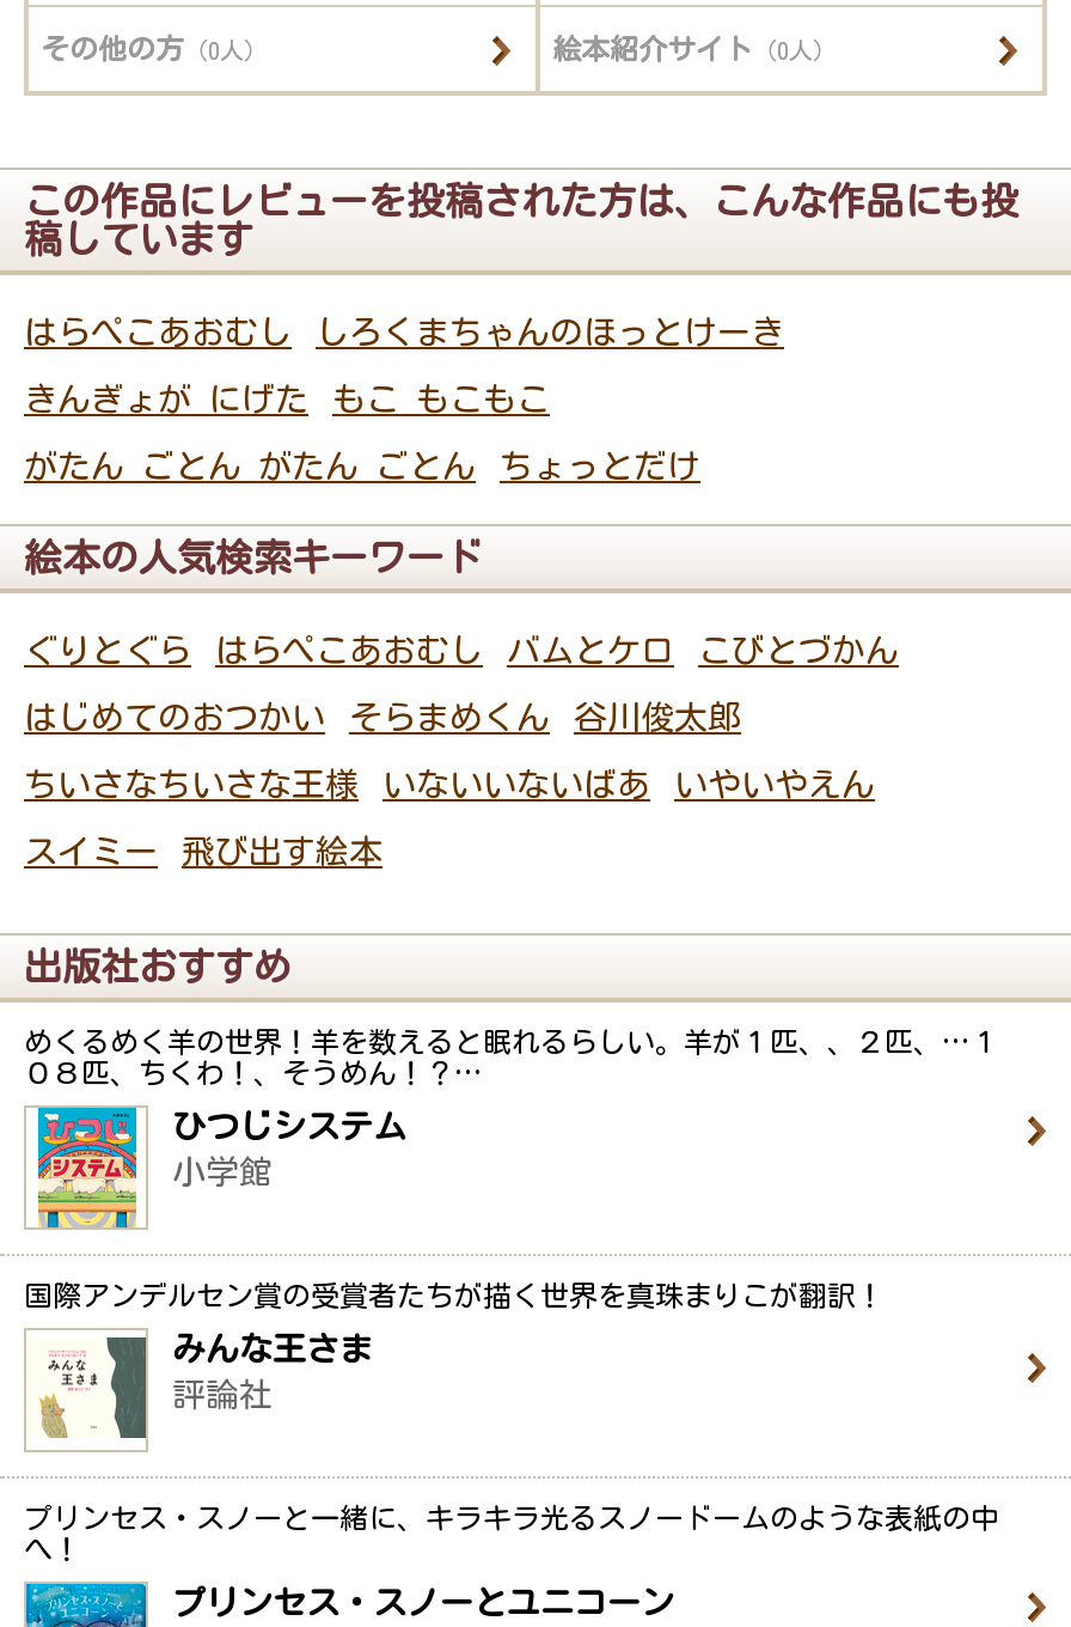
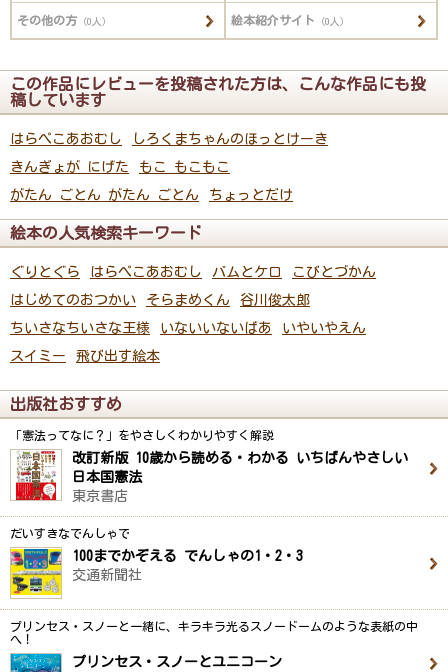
- めくるめく羊の世界！羊を数えると眠れるらしい。羊が１匹、、２匹、…１
- ０８匹、ちくわ！、そうめん！？…
+ 「憲法ってなに？」をやさしくわかりやすく解説

- [image]
- ひつじシステム
- 小学館
+ [image]
+ 改訂新版 10歳から読める・わかる いちばんやさしい
+ 日本国憲法
+ 東京書店

- 国際アンデルセン賞の受賞者たちが描く世界を真珠まりこが翻訳！
+ だいすきなでんしゃで

- [image]
- みんな王さま
- 評論社
+ [image]
+ 100までかぞえる でんしゃの1・2・3
+ 交通新聞社
